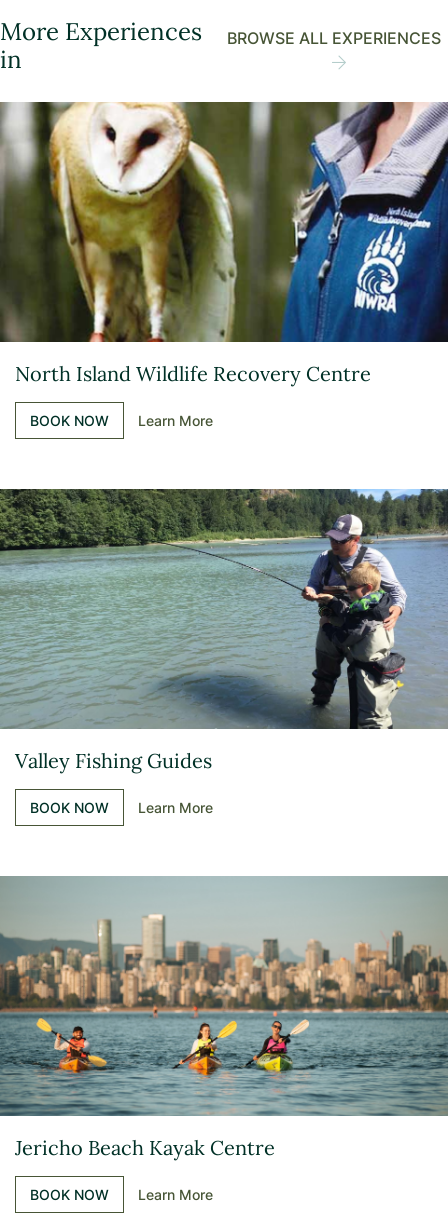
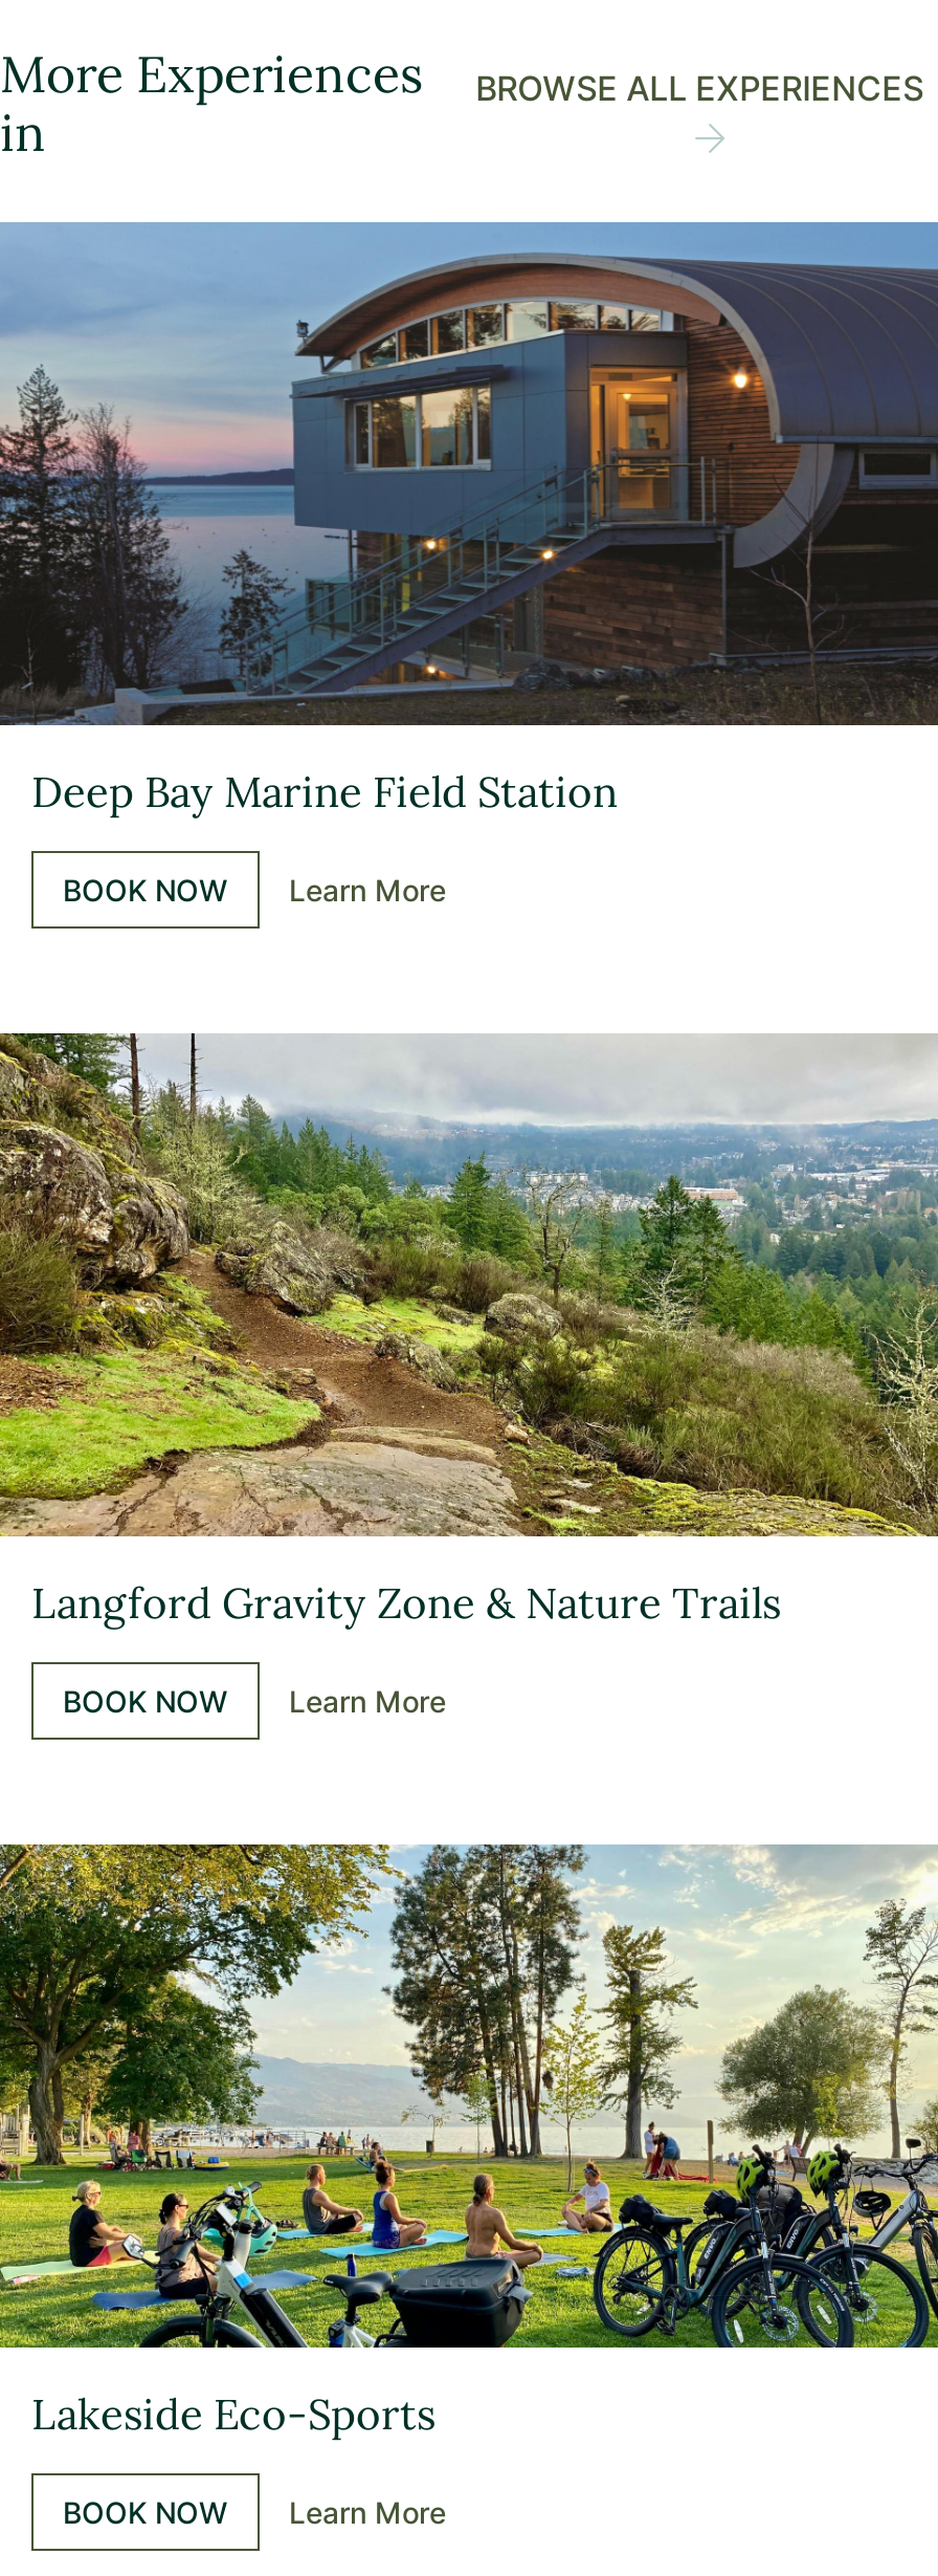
- [image]
- North Island Wildlife Recovery Centre
+ [image]
+ Deep Bay Marine Field Station

- [image]
- Valley Fishing Guides
+ [image]
+ Langford Gravity Zone & Nature Trails

- [image]
- Jericho Beach Kayak Centre
+ [image]
+ Lakeside Eco-Sports
